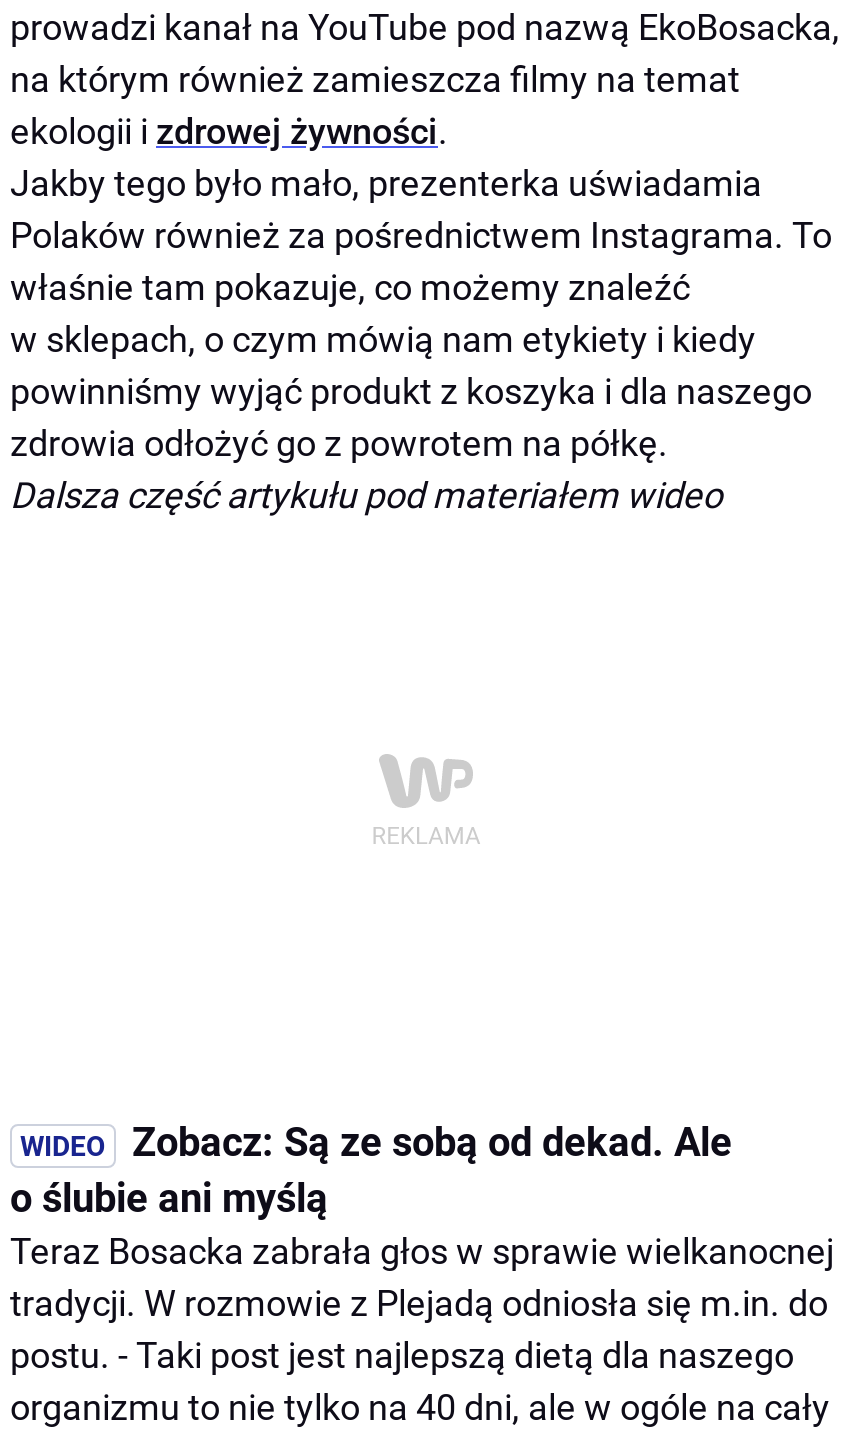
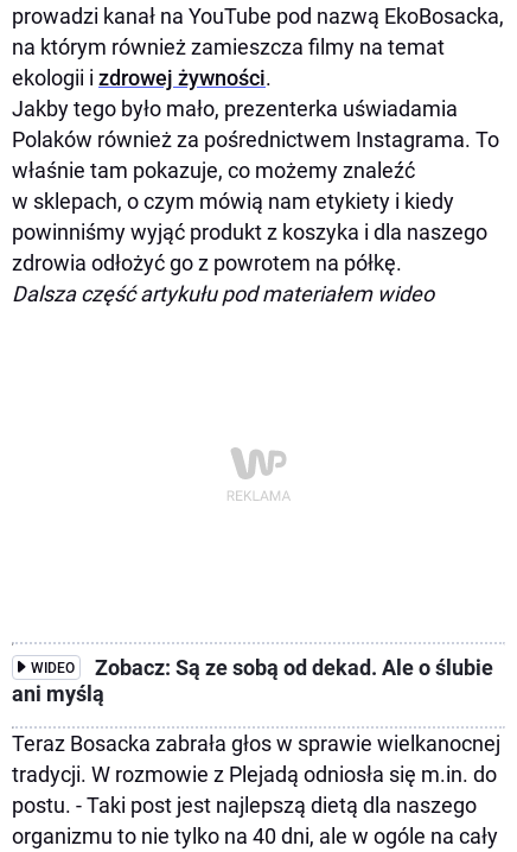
- Zobacz: Są ze sobą od dekad. Ale
- o ślubie ani myślą
+ WIDEO
+ Zobacz: Są ze sobą od dekad. Ale o ślubie
+ ani myślą
